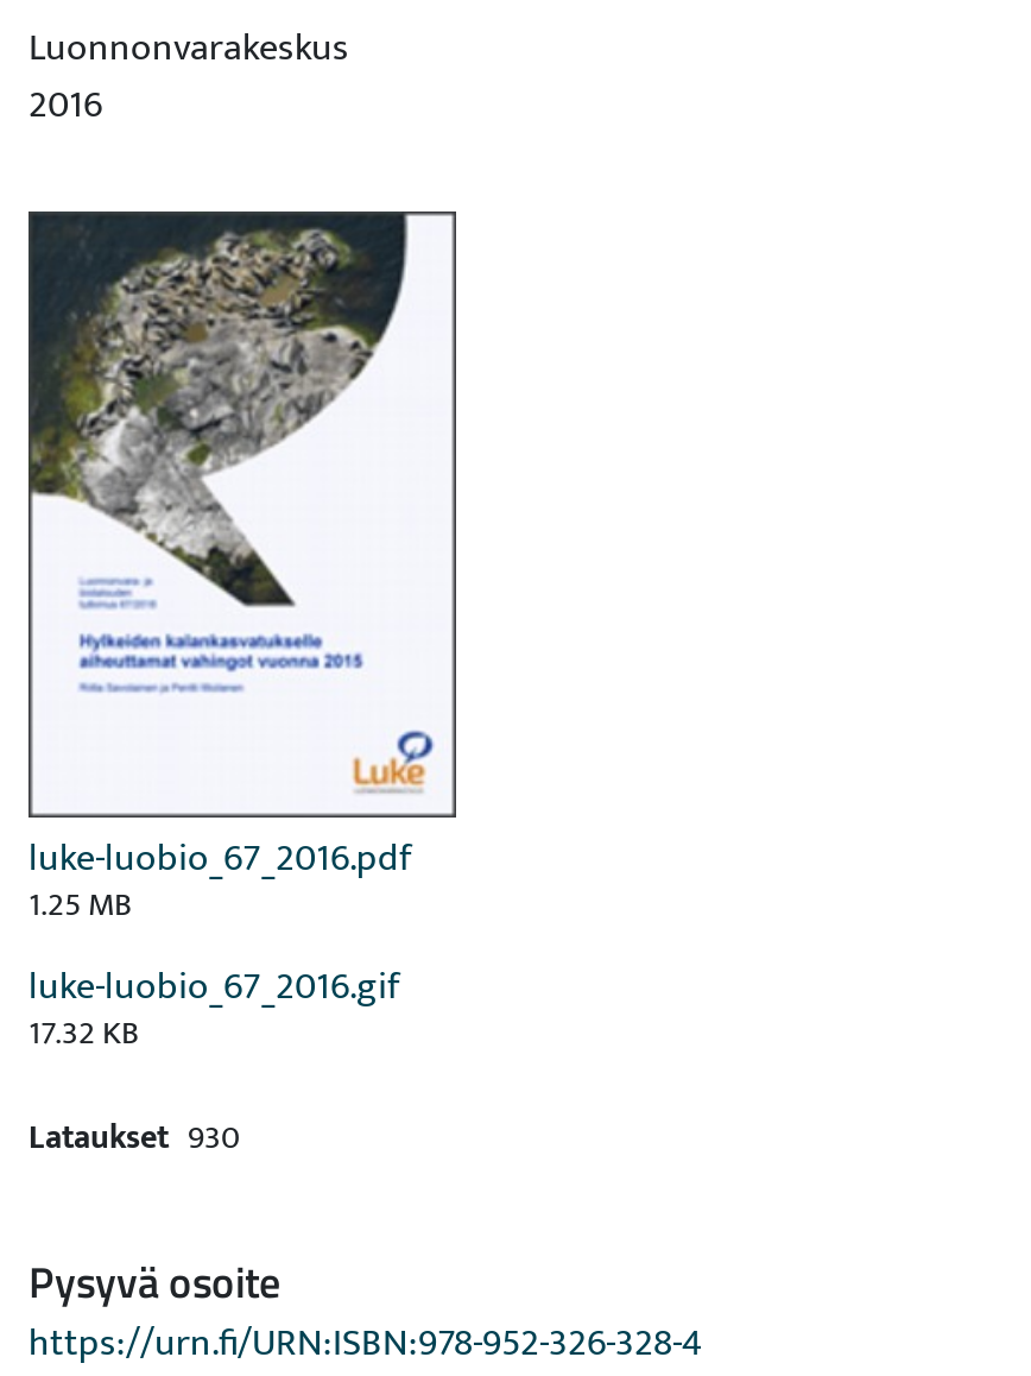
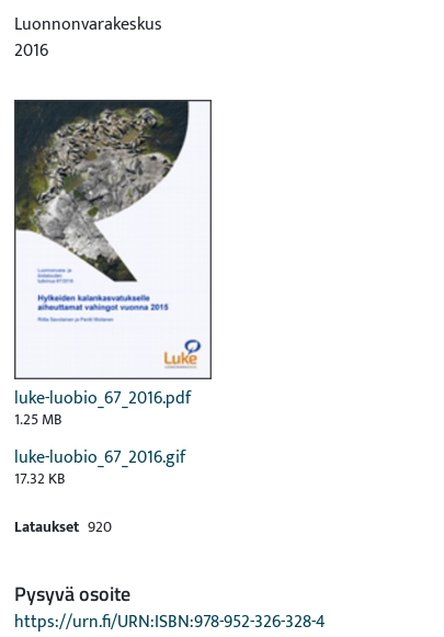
- Lataukset 930
+ Lataukset 920
